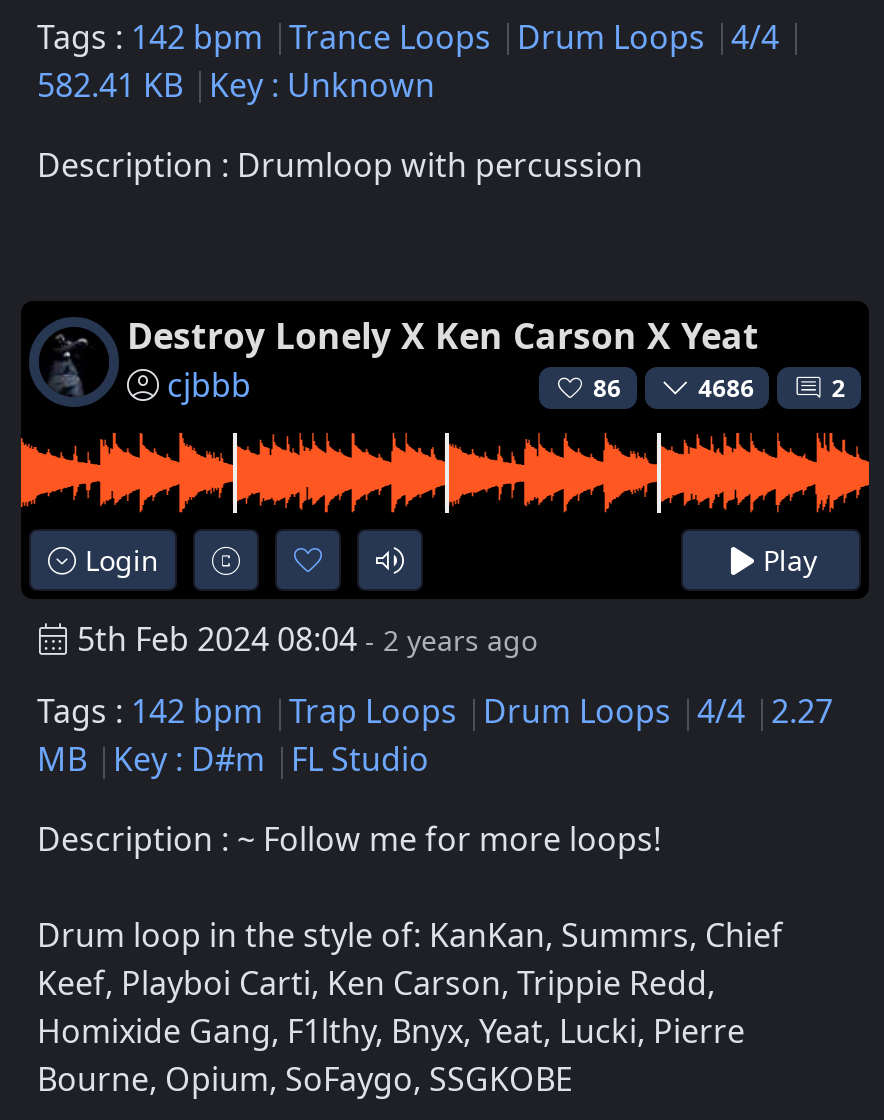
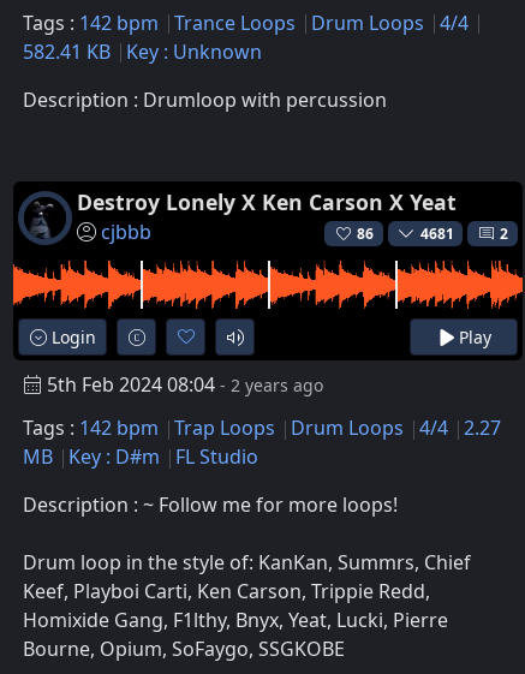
- 4686
+ 4681
